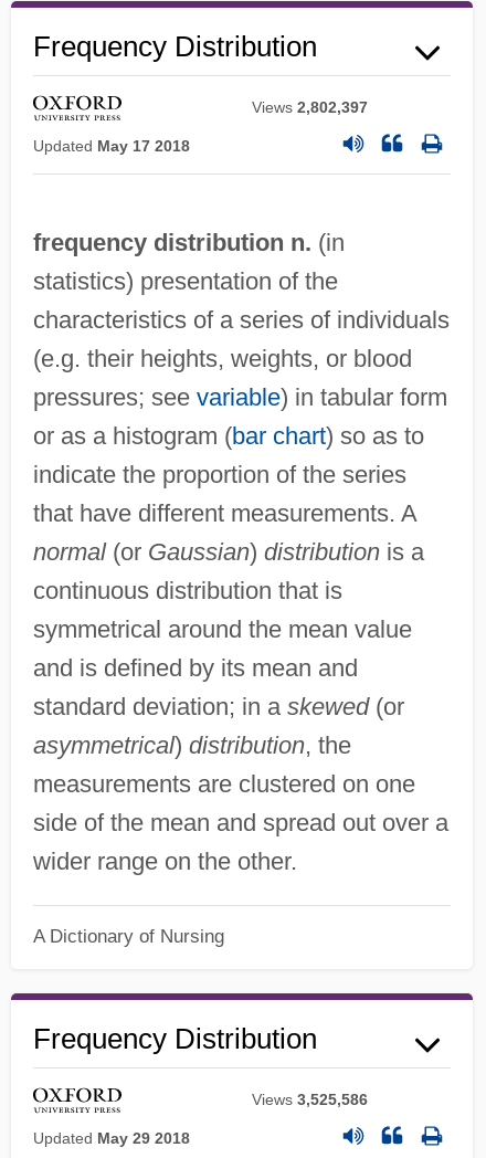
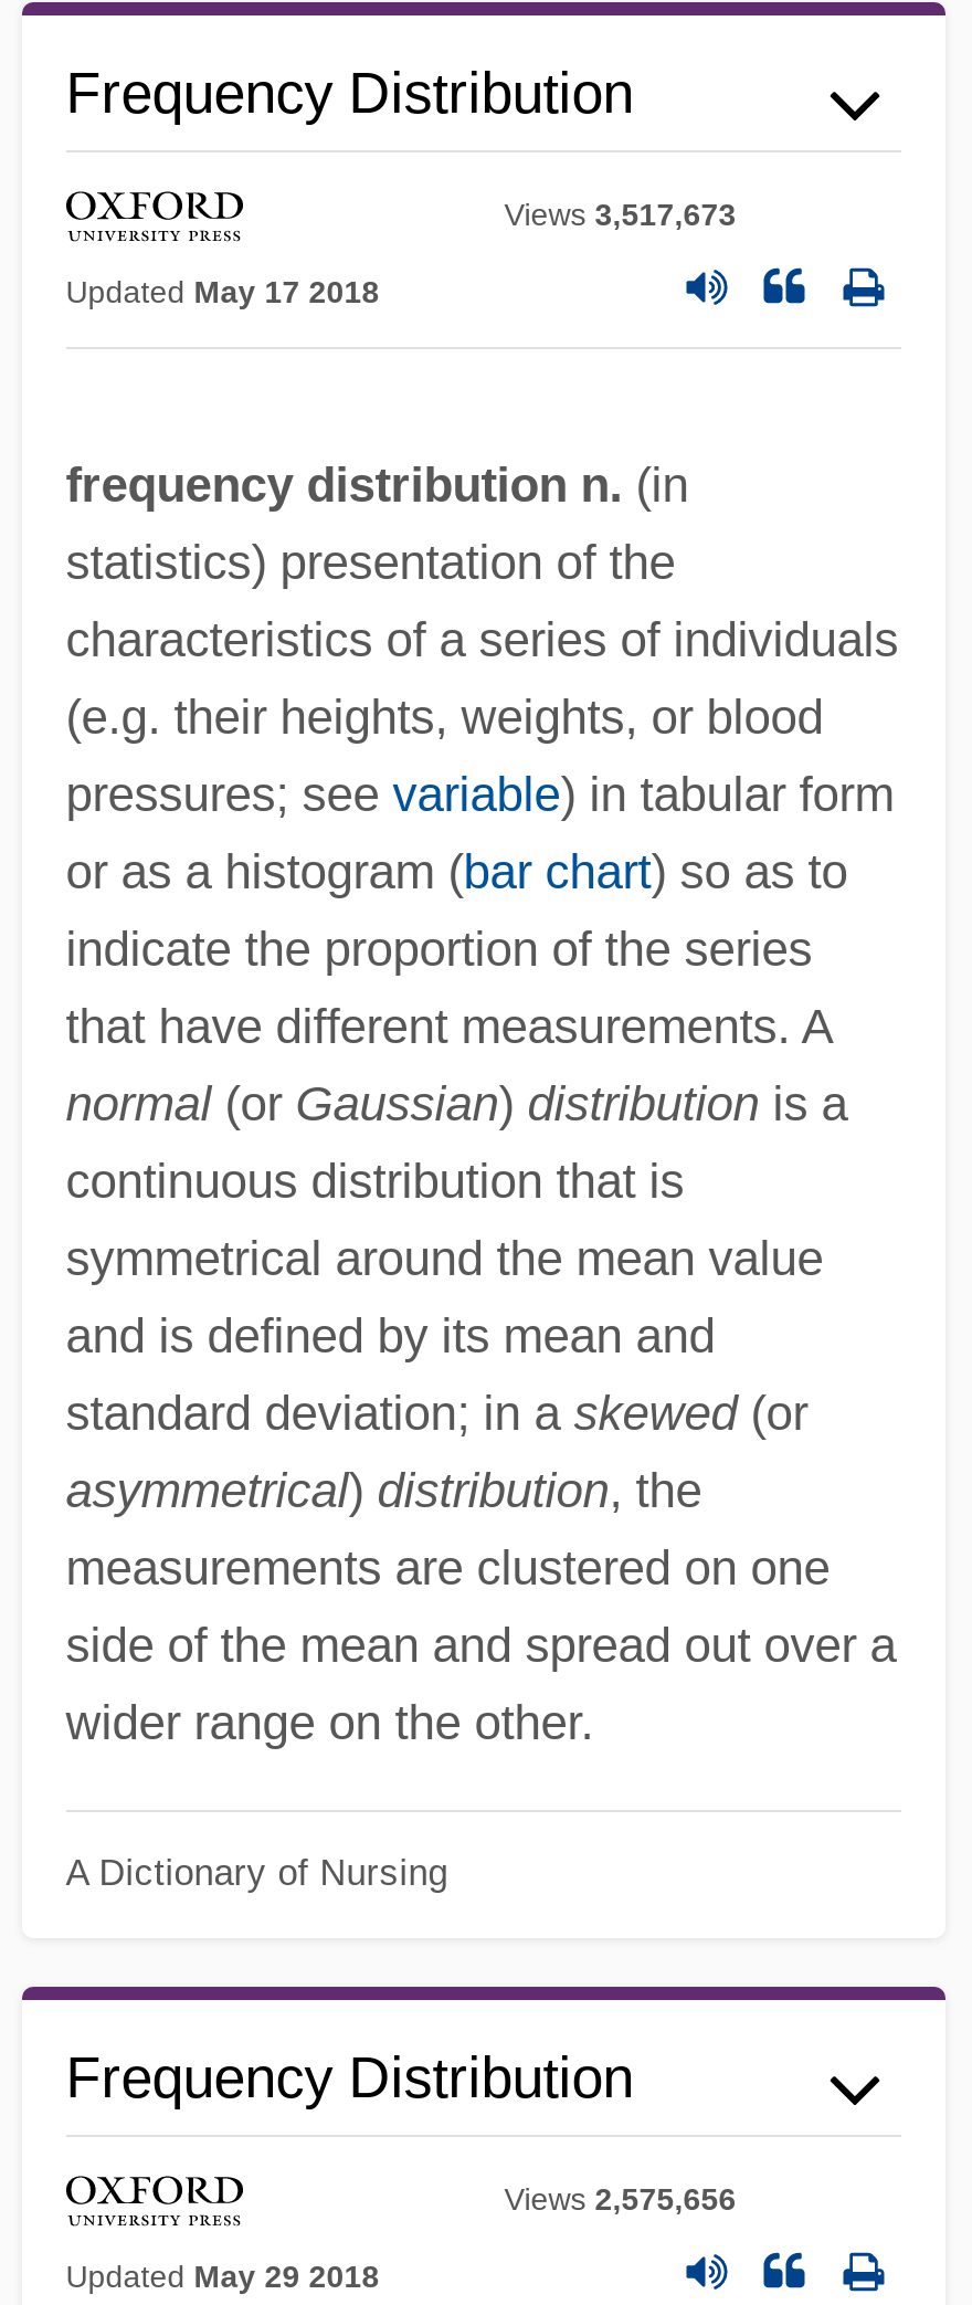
- Views 2,802,397
+ Views 3,517,673

- Views 3,525,586
+ Views 2,575,656
